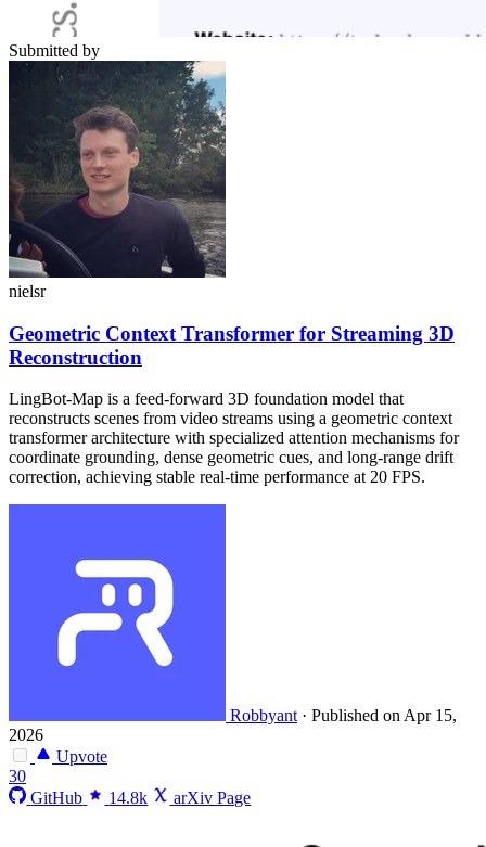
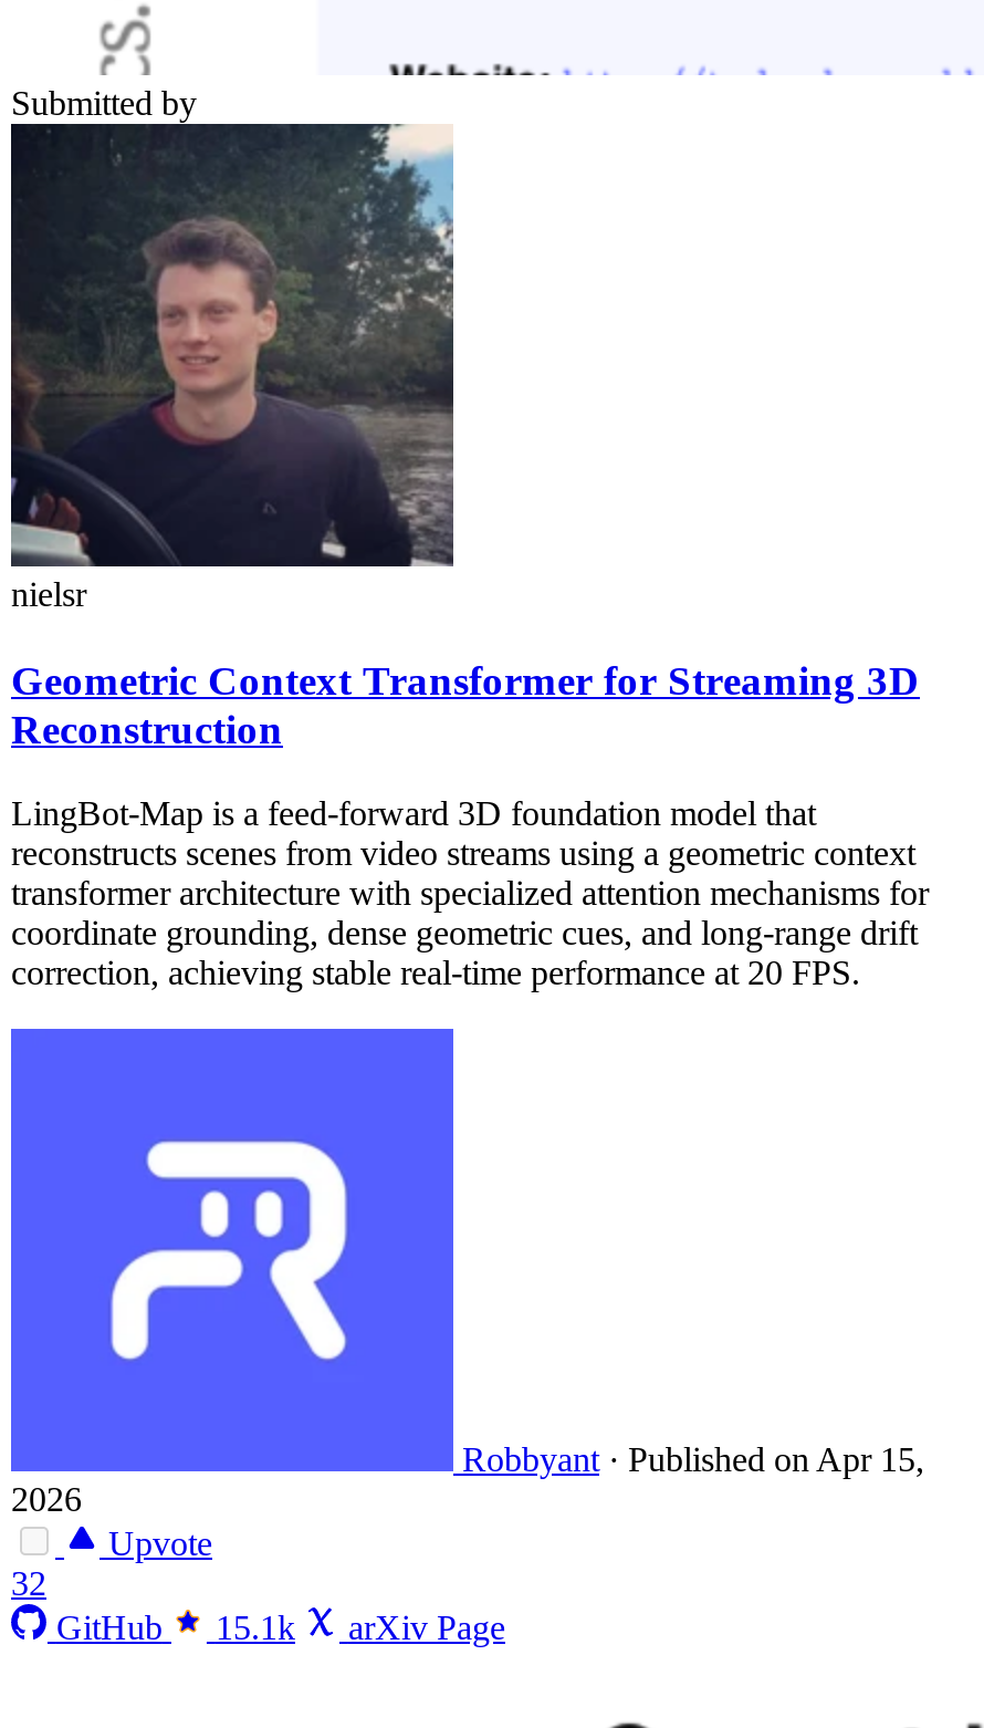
- 30
+ 32

- GitHub 14.8k arXiv Page
+ GitHub 15.1k arXiv Page
